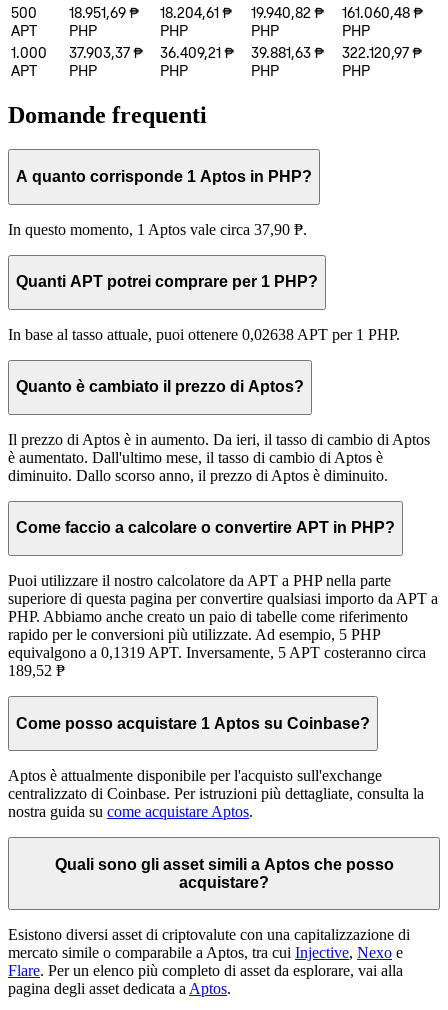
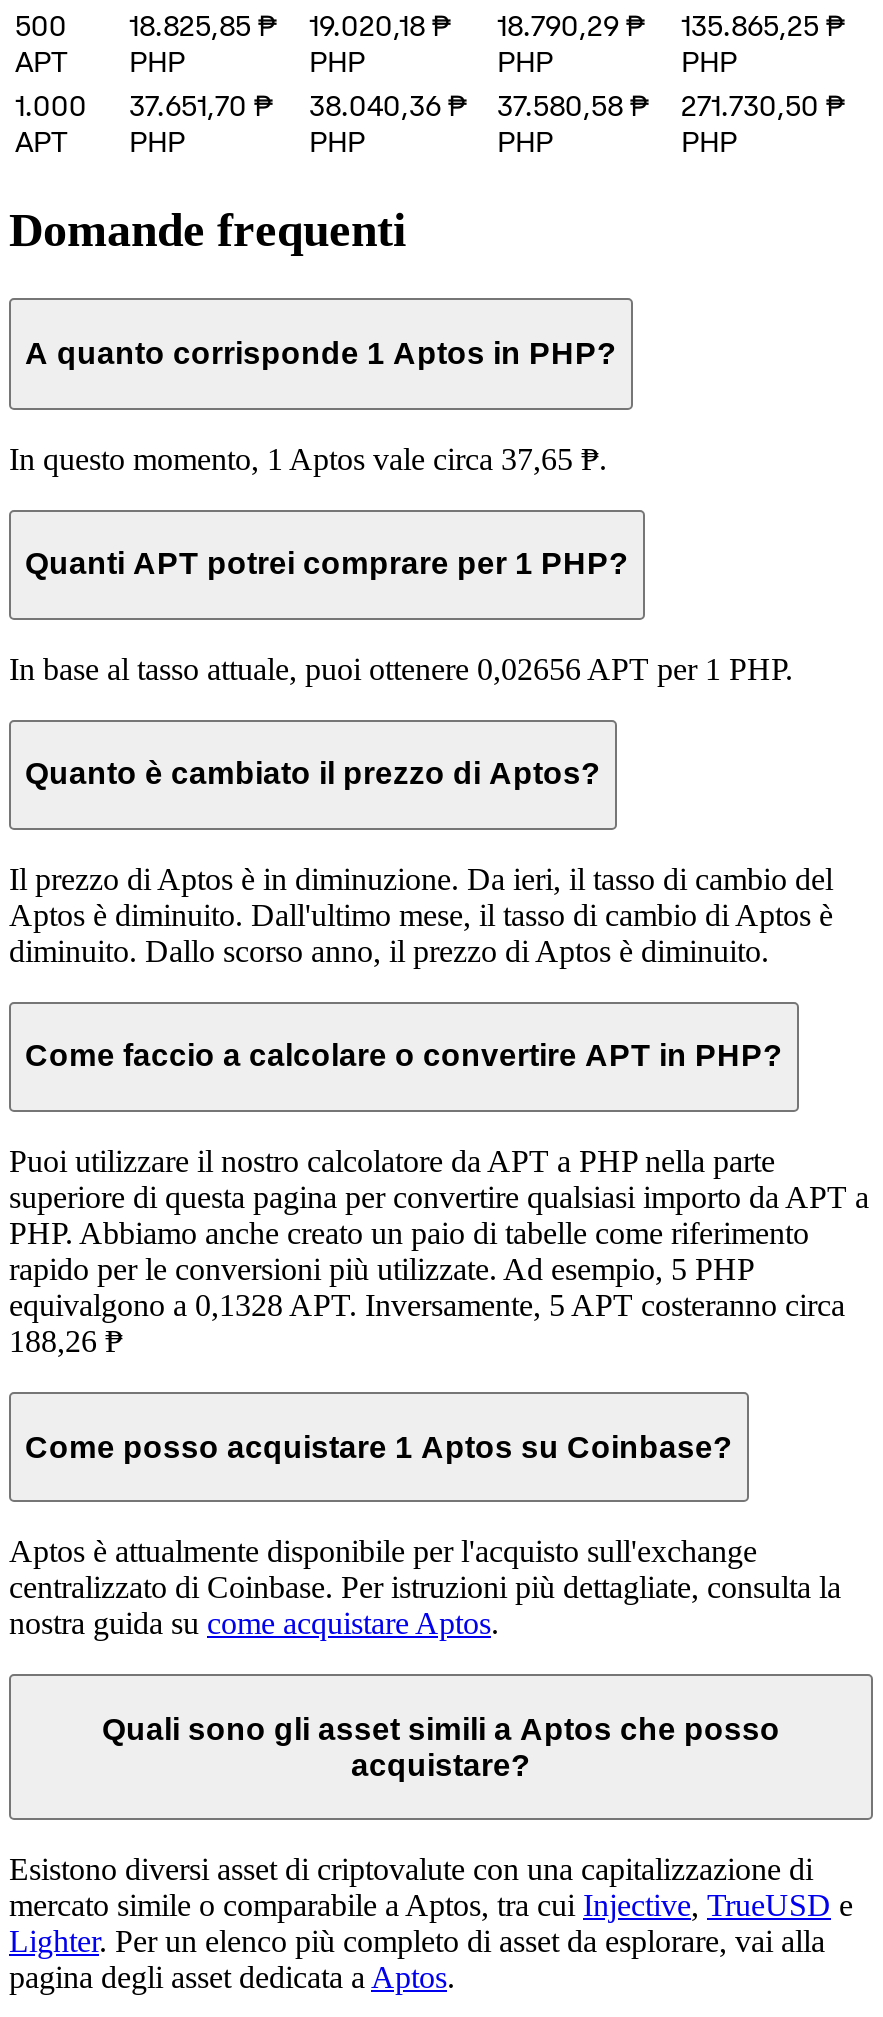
- 18.951,69 ₱
+ 18.825,85 ₱

- 18.204,61 ₱
+ 19.020,18 ₱

- 19.940,82 ₱
+ 18.790,29 ₱

- 161.060,48 ₱
+ 135.865,25 ₱

- 37.903,37 ₱
+ 37.651,70 ₱

- 36.409,21 ₱
+ 38.040,36 ₱

- 39.881,63 ₱
+ 37.580,58 ₱

- 322.120,97 ₱
+ 271.730,50 ₱

- In questo momento, 1 Aptos vale circa 37,90 ₱.
+ In questo momento, 1 Aptos vale circa 37,65 ₱.

- In base al tasso attuale, puoi ottenere 0,02638 APT per 1 PHP.
+ In base al tasso attuale, puoi ottenere 0,02656 APT per 1 PHP.

- Il prezzo di Aptos è in aumento. Da ieri, il tasso di cambio di Aptos
- è aumentato. Dall'ultimo mese, il tasso di cambio di Aptos è
+ Il prezzo di Aptos è in diminuzione. Da ieri, il tasso di cambio del
+ Aptos è diminuito. Dall'ultimo mese, il tasso di cambio di Aptos è

- equivalgono a 0,1319 APT. Inversamente, 5 APT costeranno circa
+ equivalgono a 0,1328 APT. Inversamente, 5 APT costeranno circa

- 189,52 ₱
+ 188,26 ₱

- mercato simile o comparabile a Aptos, tra cui Injective, Nexo e
+ mercato simile o comparabile a Aptos, tra cui Injective, TrueUSD e

- Flare. Per un elenco più completo di asset da esplorare, vai alla
+ Lighter. Per un elenco più completo di asset da esplorare, vai alla
